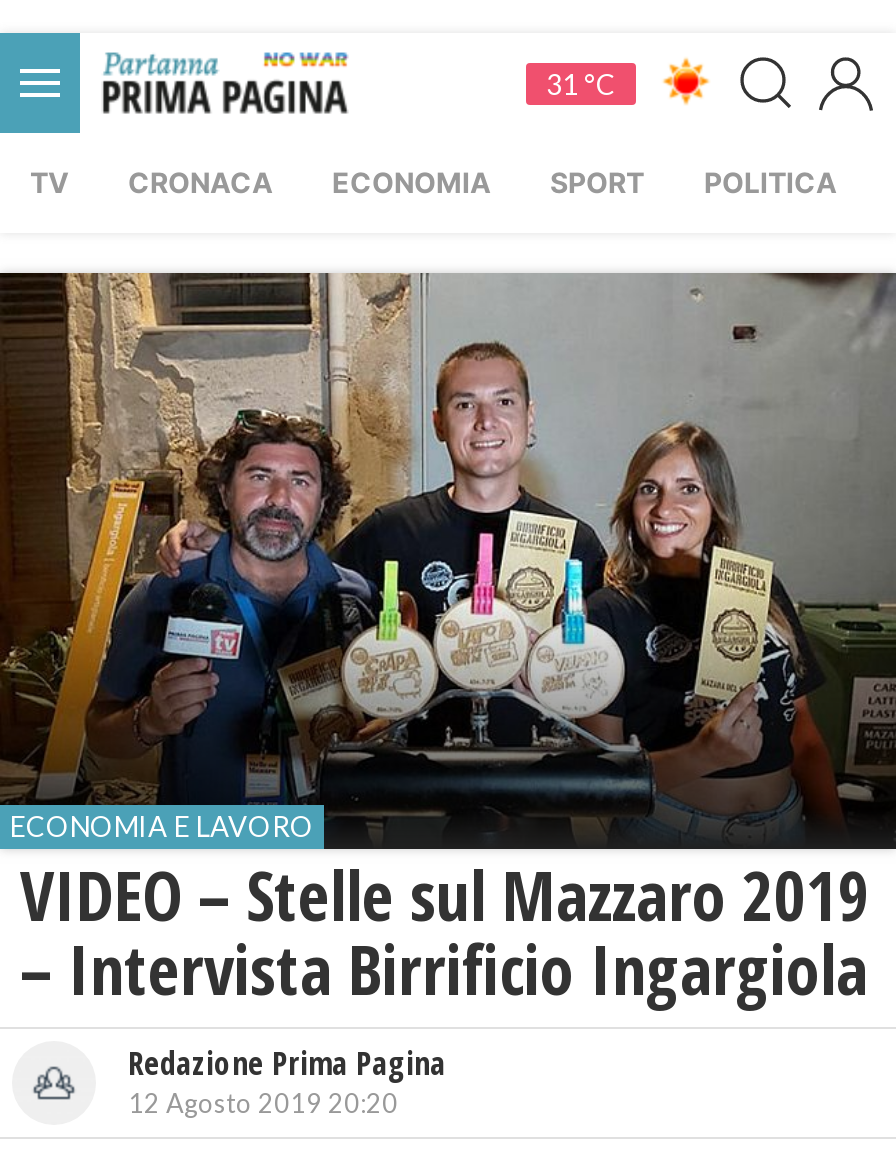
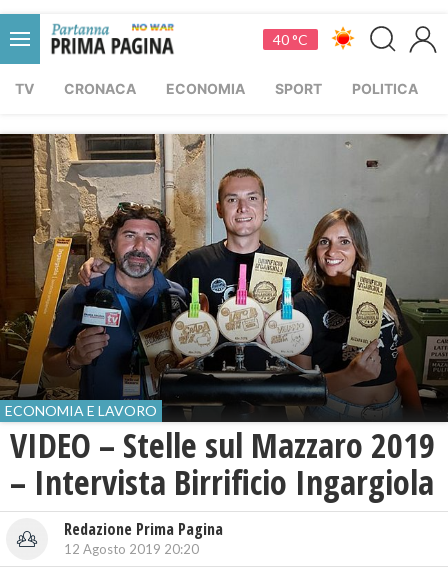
- 31 °C
+ 40 °C
